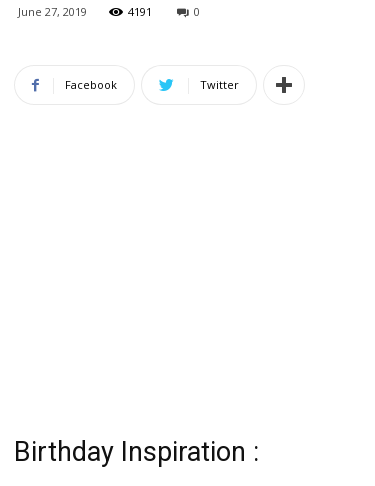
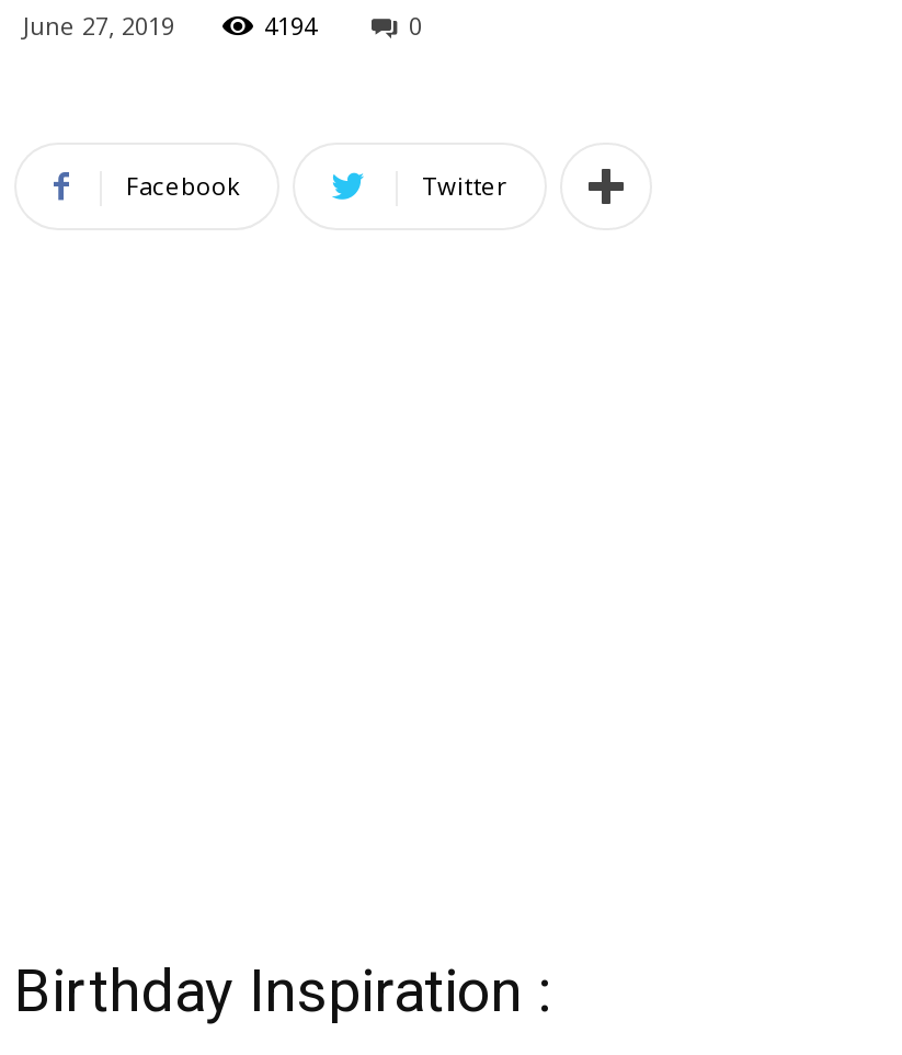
- 4191
+ 4194
